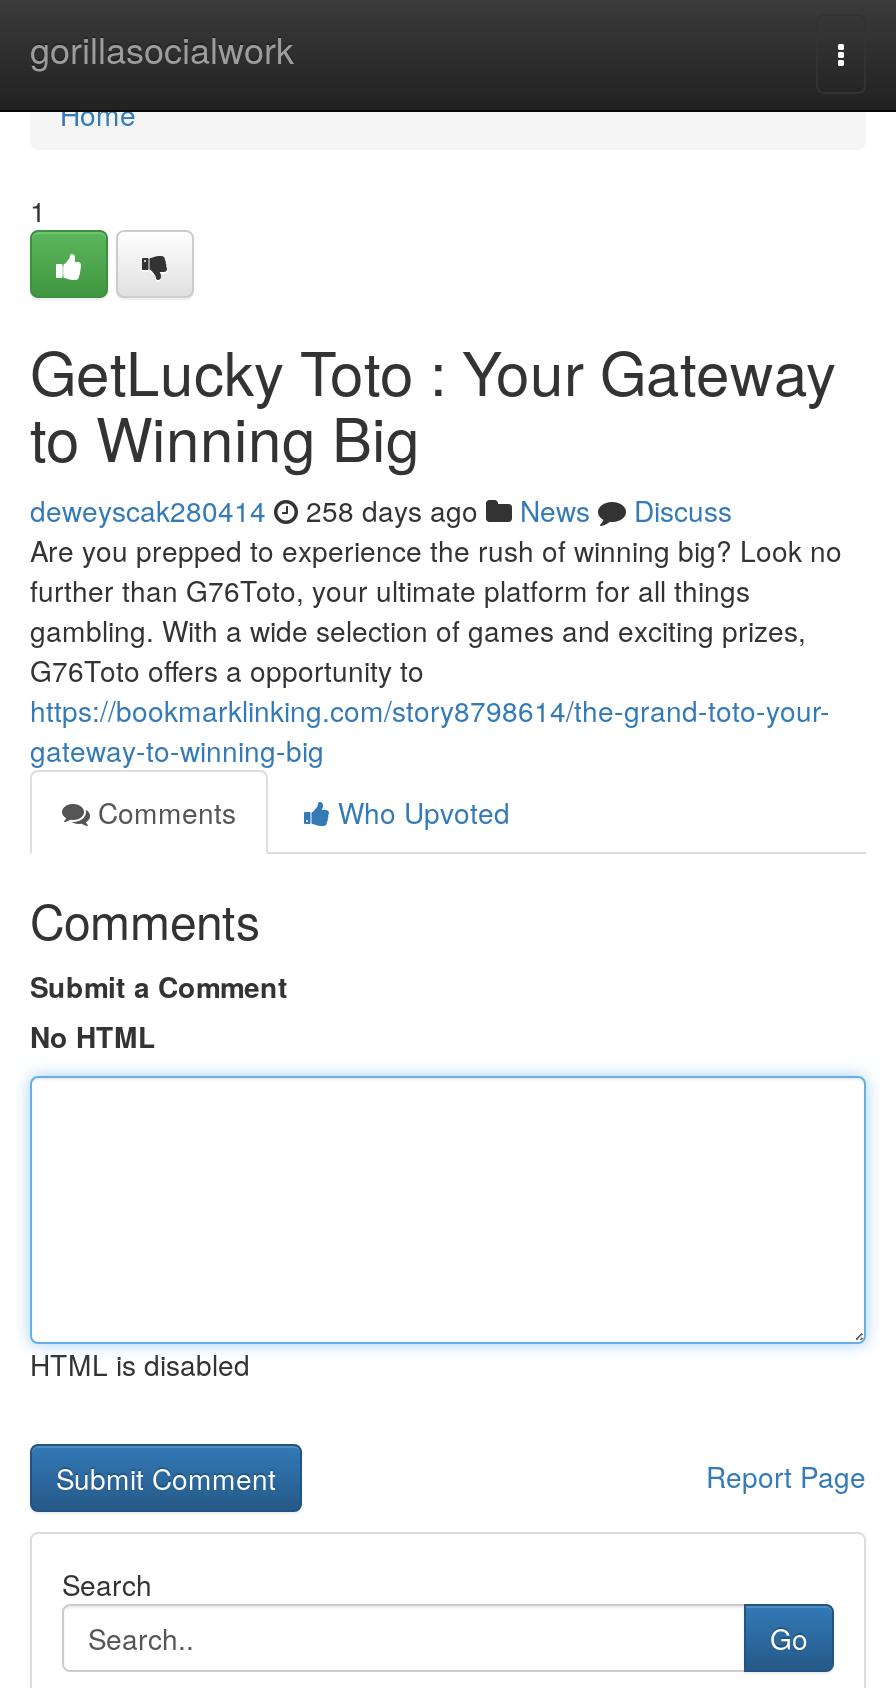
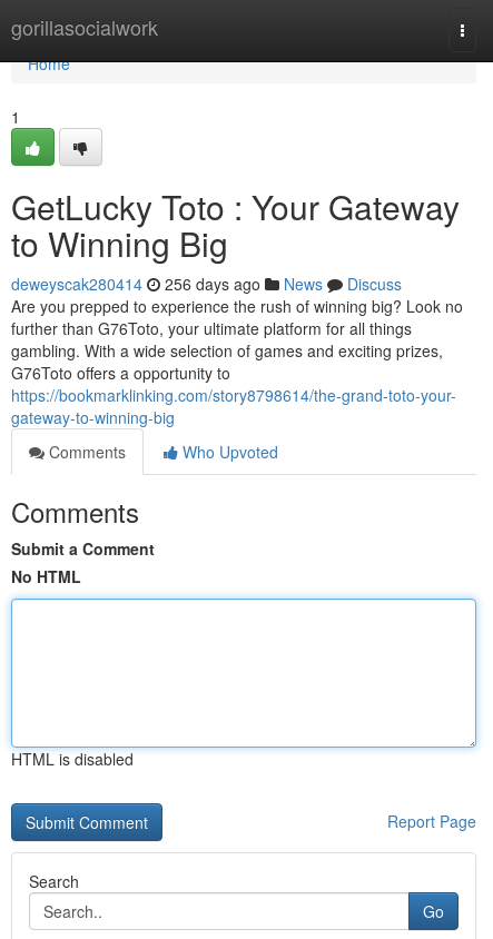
- deweyscak280414 258 days ago News Discuss
+ deweyscak280414 256 days ago News Discuss
